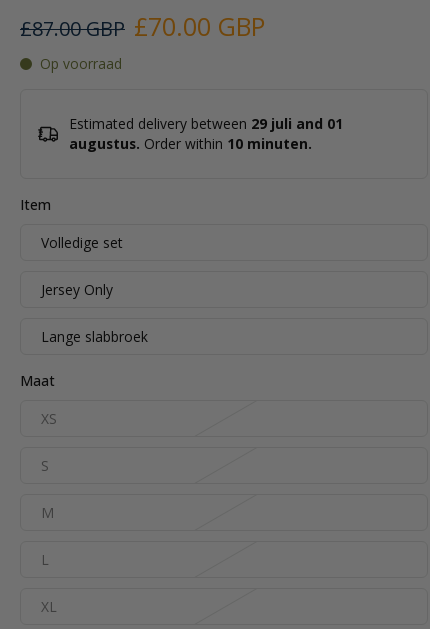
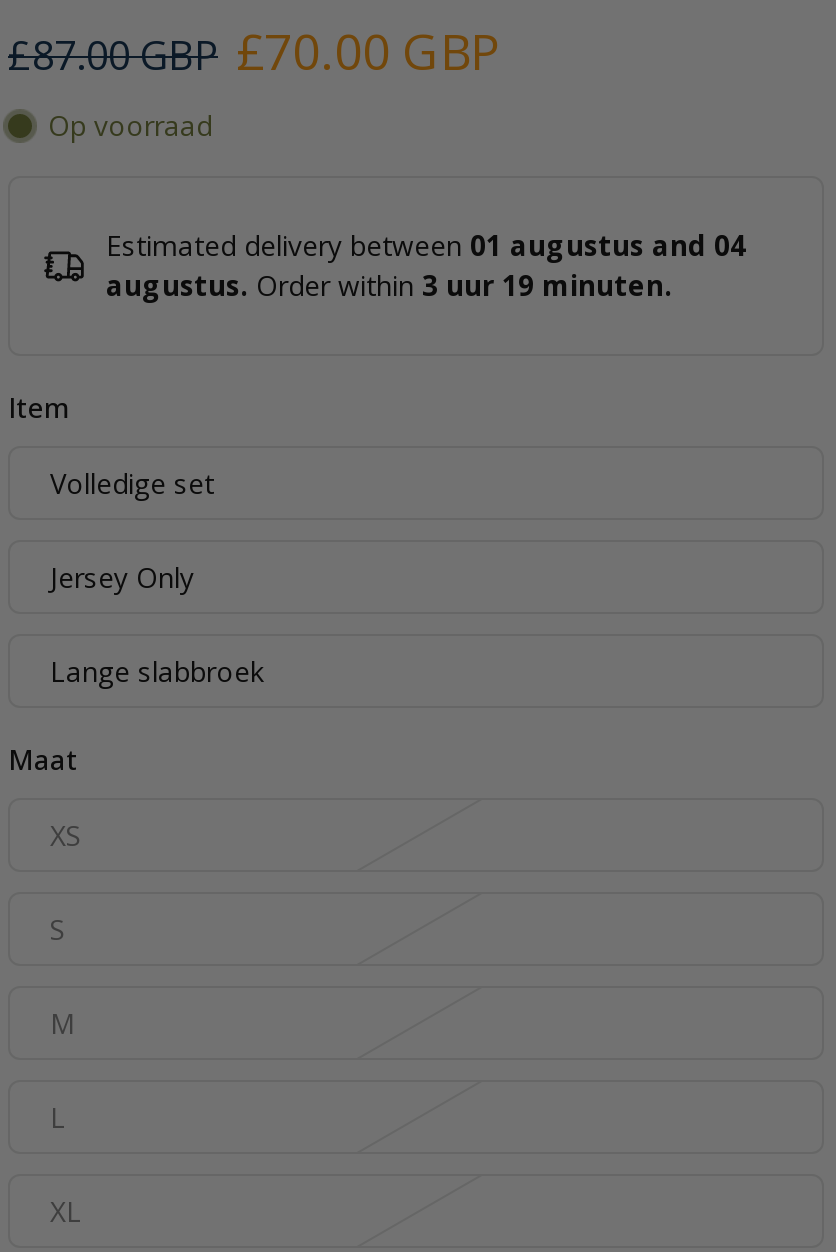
- Estimated delivery between 29 juli and 01
- augustus. Order within 10 minuten.
+ Estimated delivery between 01 augustus and 04
+ augustus. Order within 3 uur 19 minuten.
